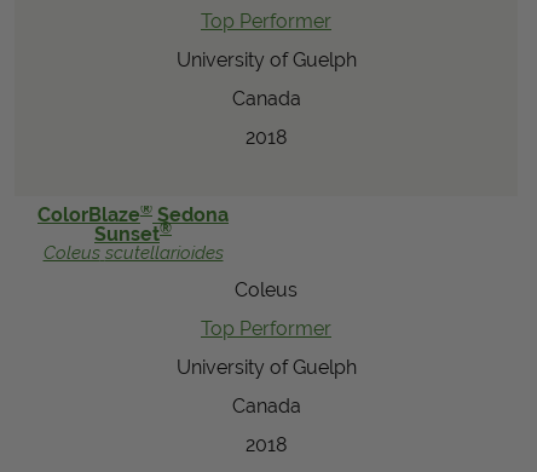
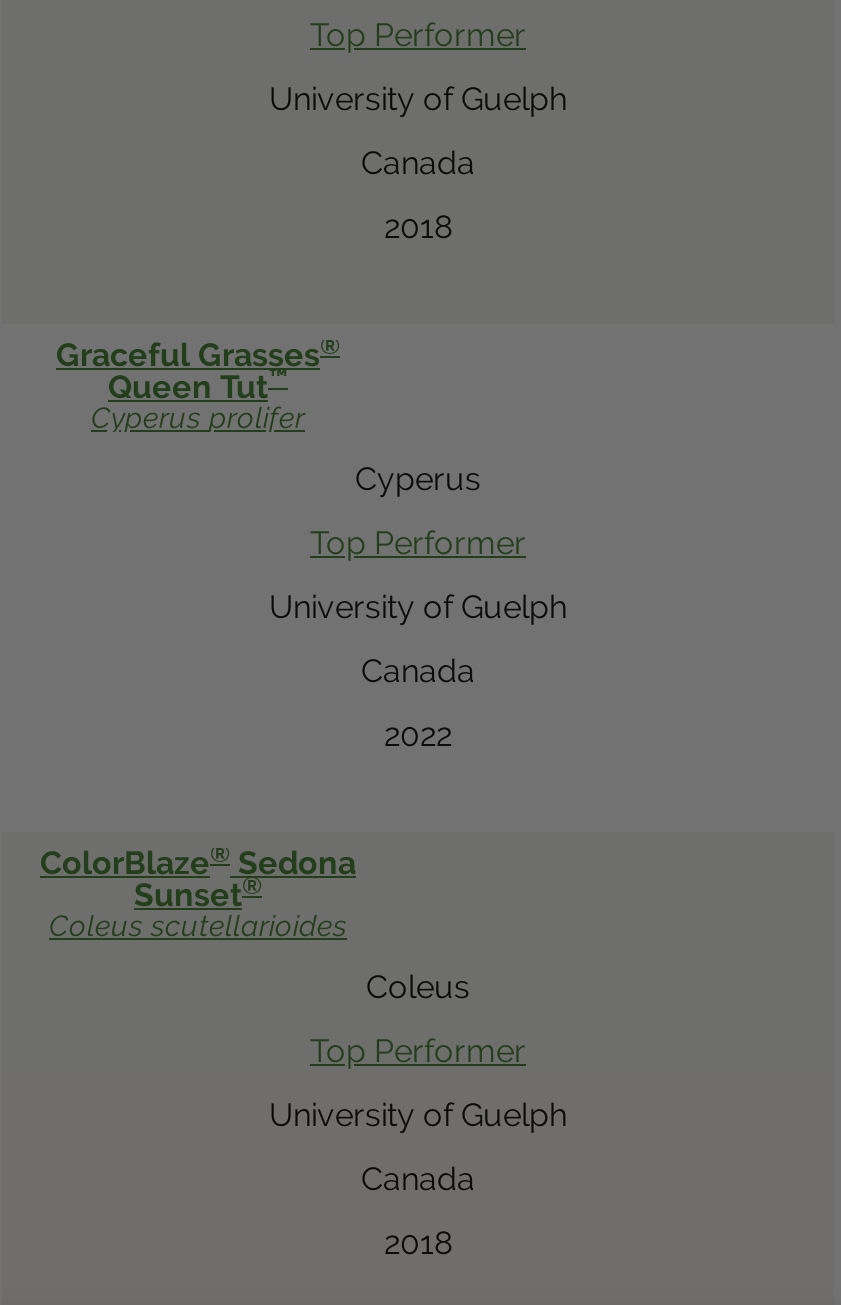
+ Graceful Grasses®
+ Queen Tut™
+ Cyperus prolifer
+ Cyperus
+ Top Performer
+ University of Guelph
+ Canada
+ 2022
